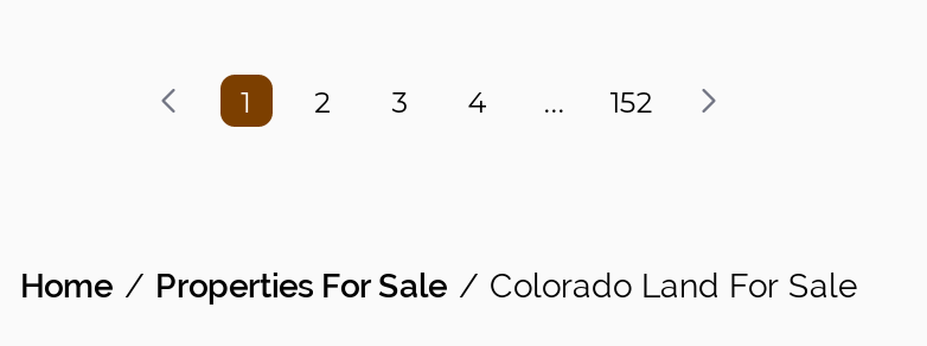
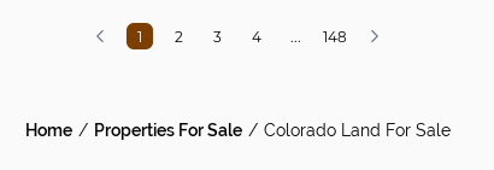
- 152
+ 148
